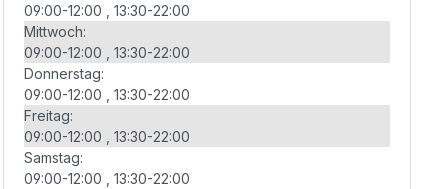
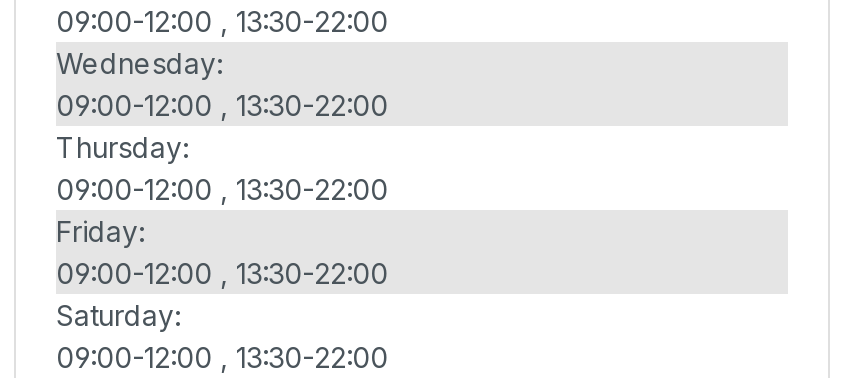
- Mittwoch:
+ Wednesday:

- Donnerstag:
+ Thursday:

- Freitag:
+ Friday:

- Samstag:
+ Saturday:
